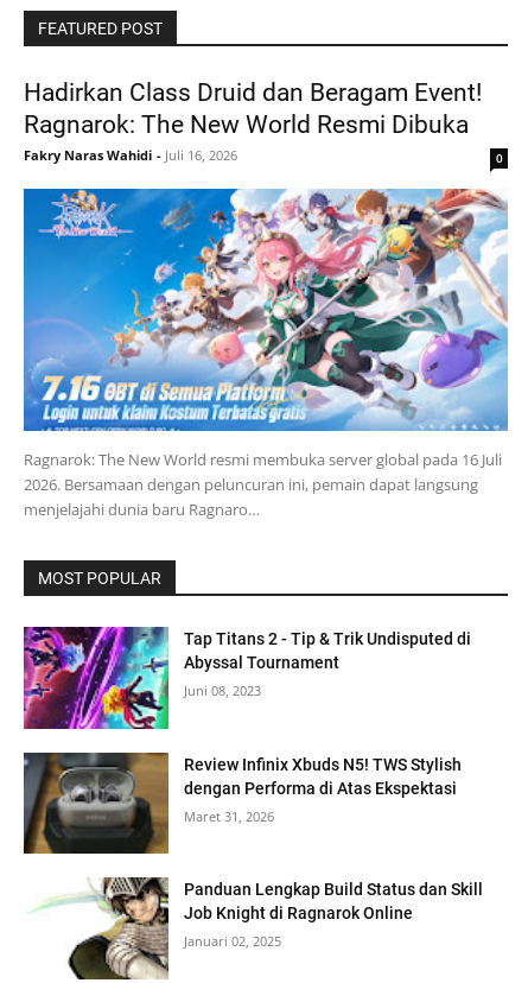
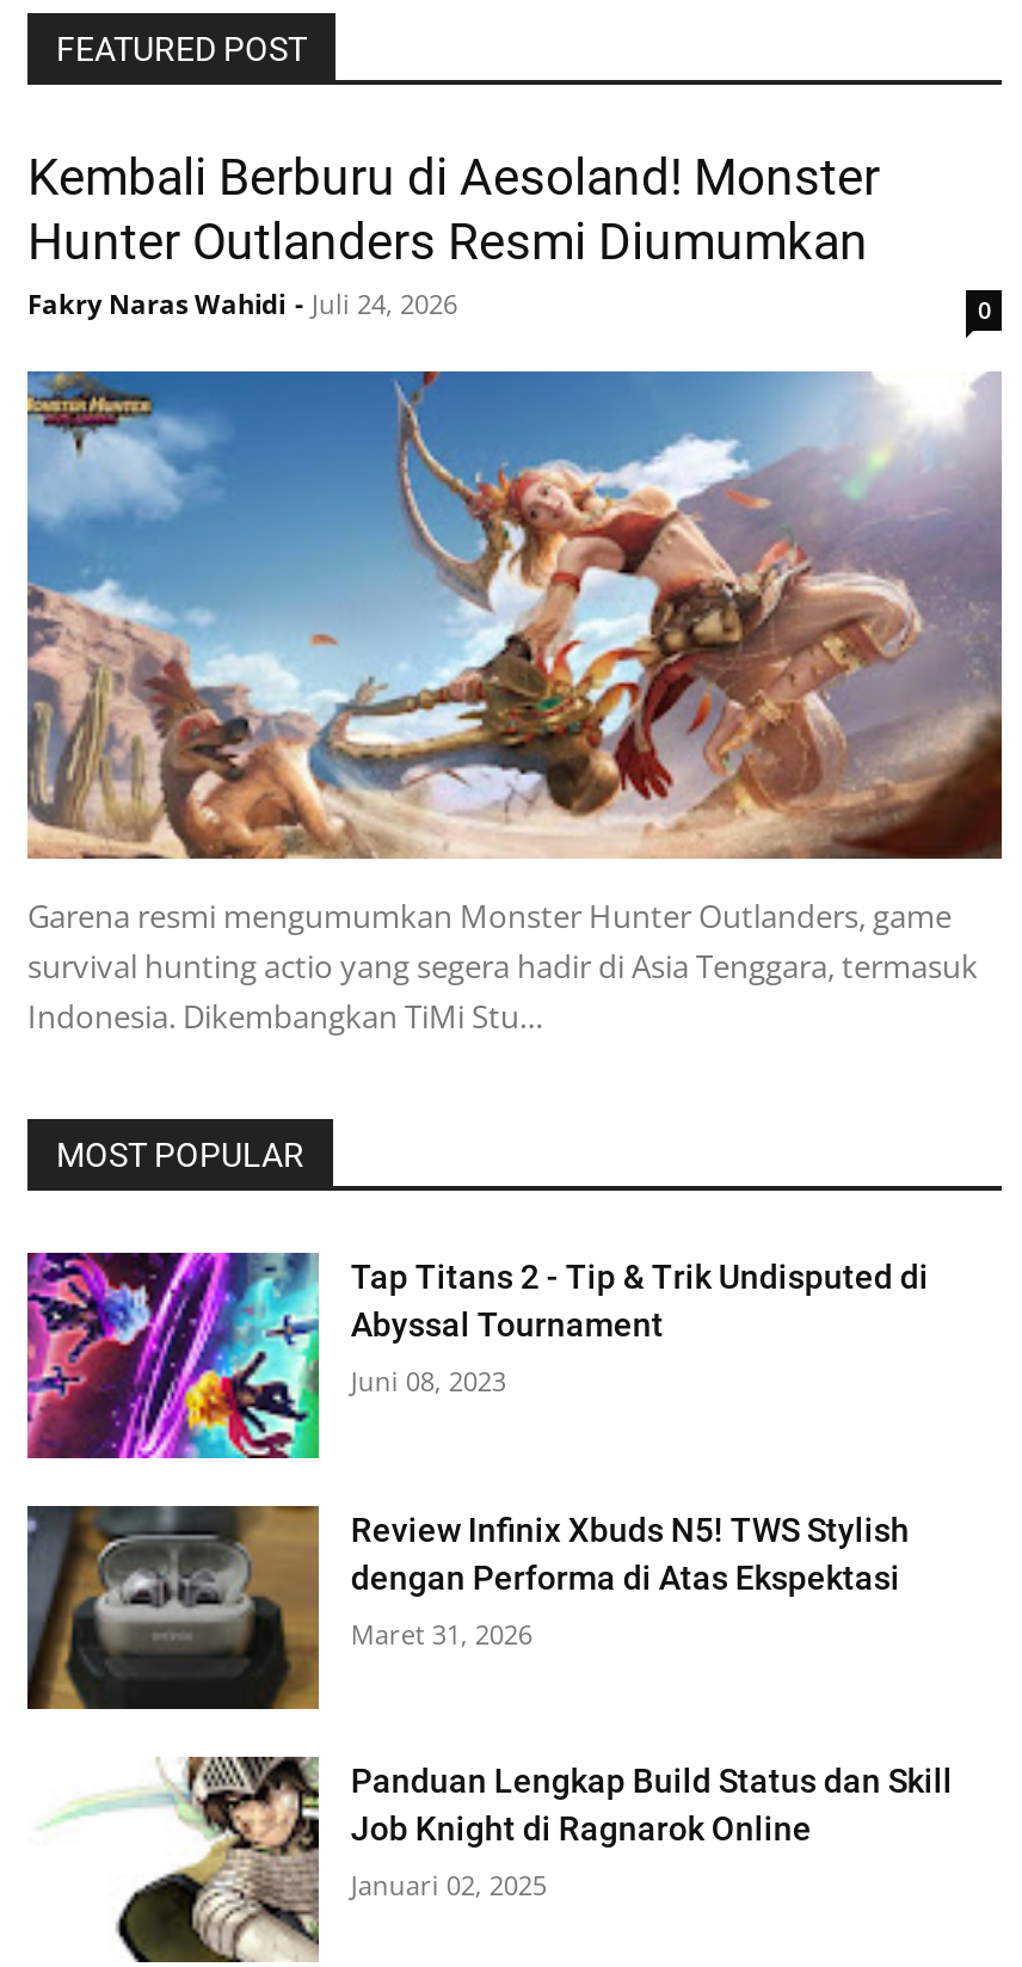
- Hadirkan Class Druid dan Beragam Event!
- Ragnarok: The New World Resmi Dibuka
- Fakry Naras Wahidi - Juli 16, 2026
+ Kembali Berburu di Aesoland! Monster
+ Hunter Outlanders Resmi Diumumkan
+ Fakry Naras Wahidi - Juli 24, 2026

- [image]
- Ragnarok: The New World resmi membuka server global pada 16 Juli
- 2026. Bersamaan dengan peluncuran ini, pemain dapat langsung
- menjelajahi dunia baru Ragnaro…
+ [image]
+ Garena resmi mengumumkan Monster Hunter Outlanders, game
+ survival hunting actio yang segera hadir di Asia Tenggara, termasuk
+ Indonesia. Dikembangkan TiMi Stu…
